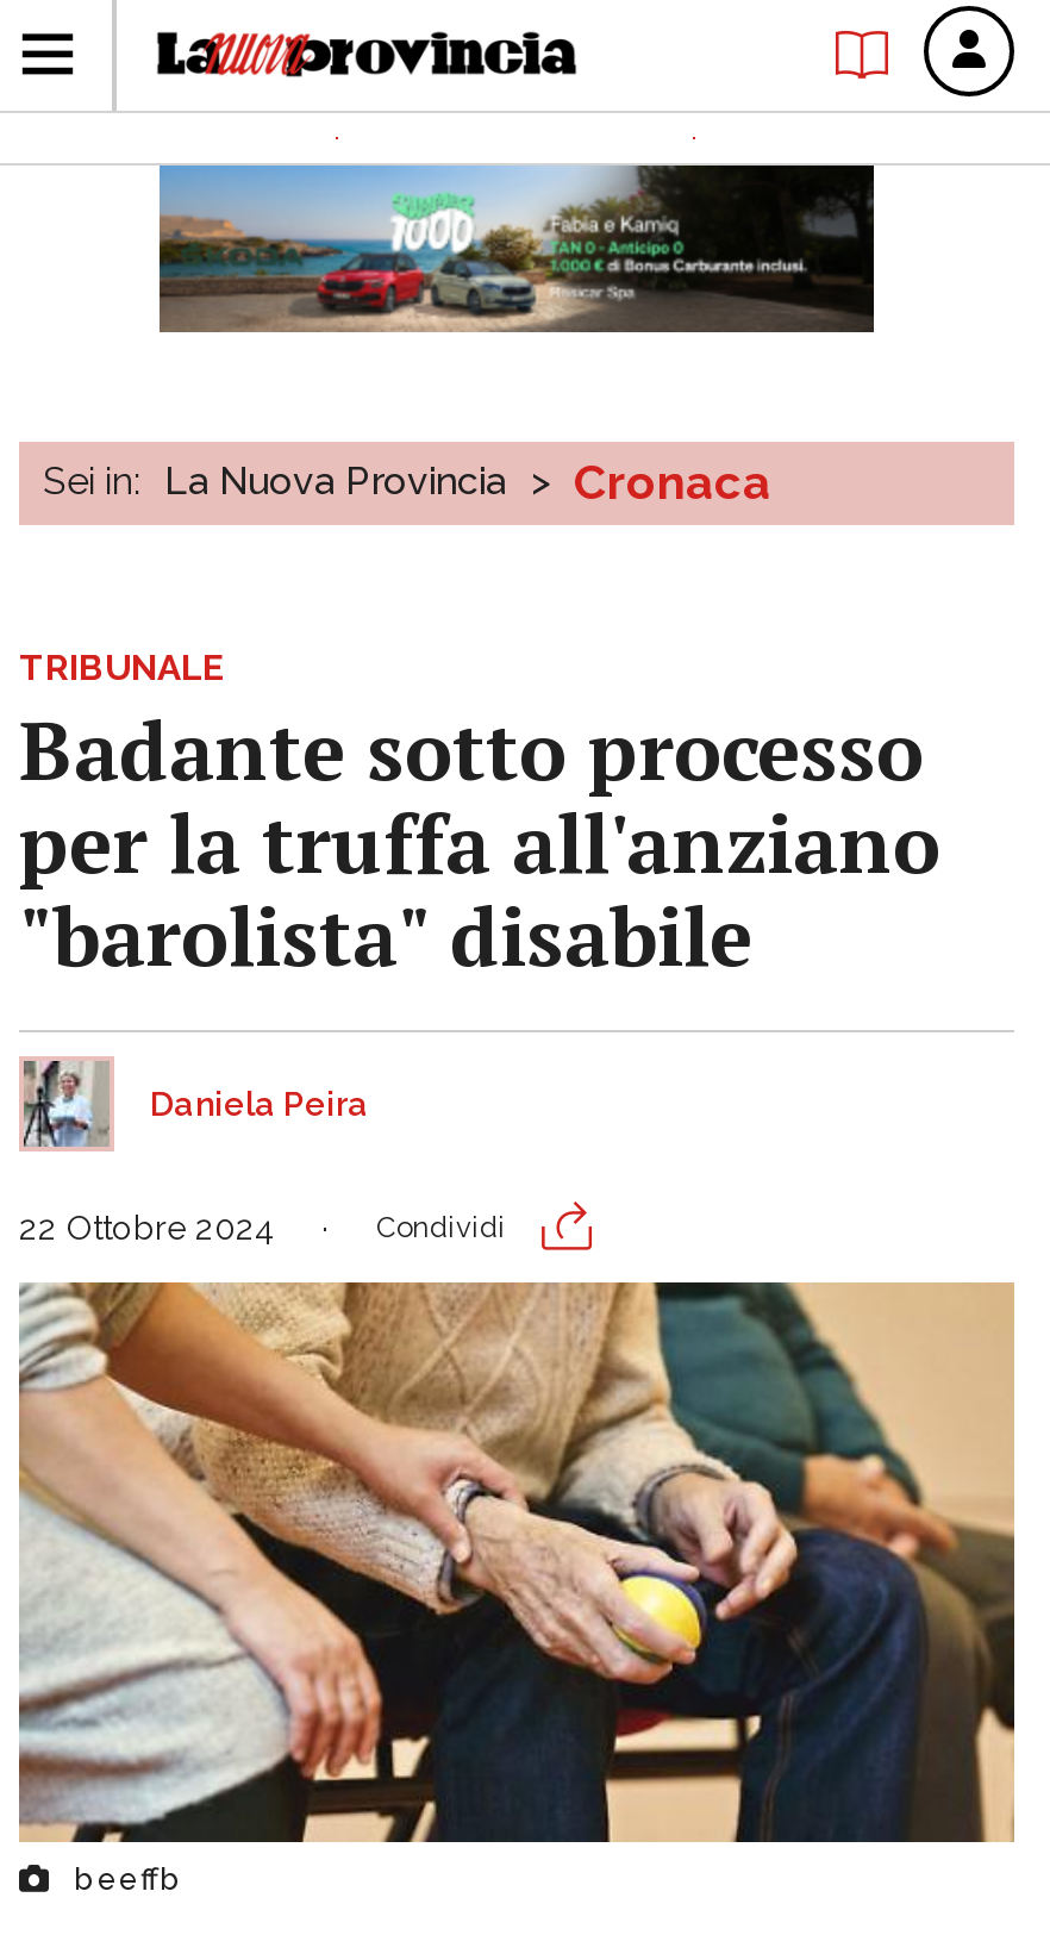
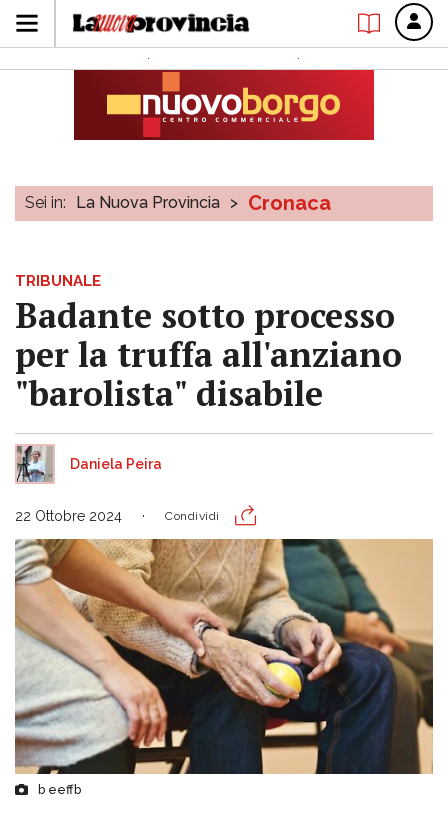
- [image]
+ [image]
